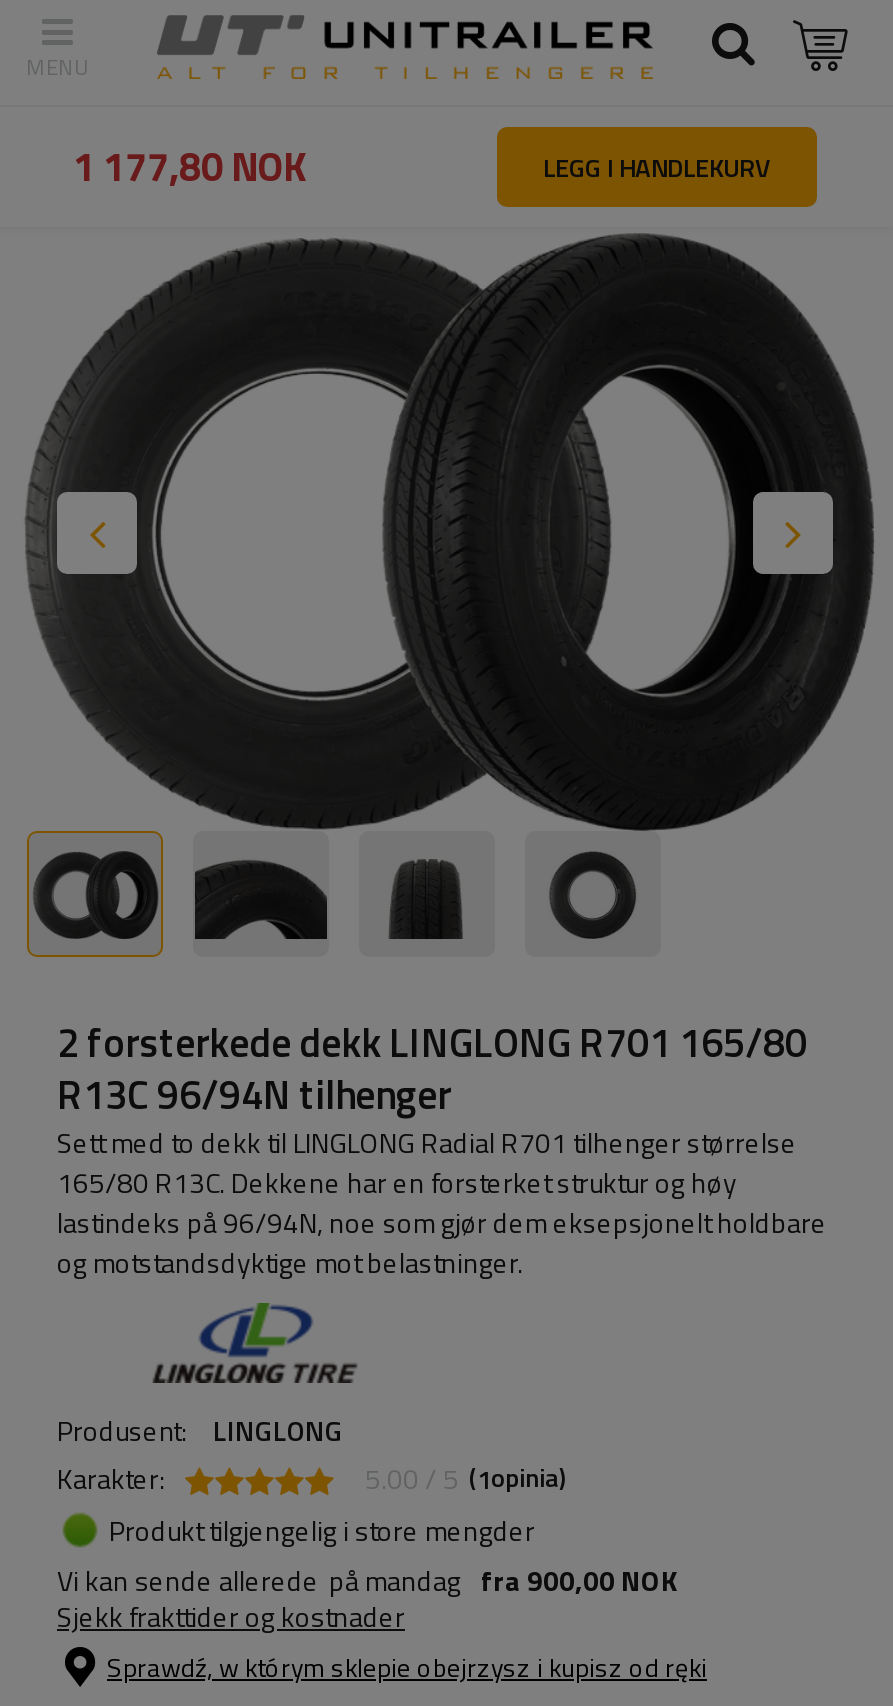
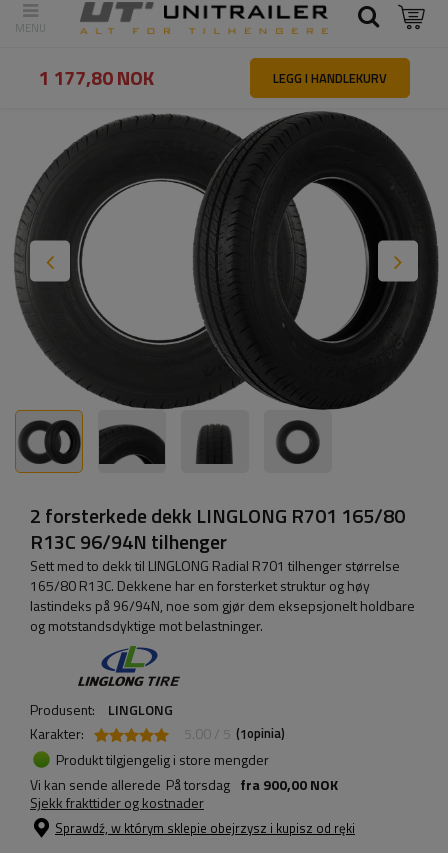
- Vi kan sende allerede på mandag fra 900,00 NOK
+ Vi kan sende allerede På torsdag fra 900,00 NOK
